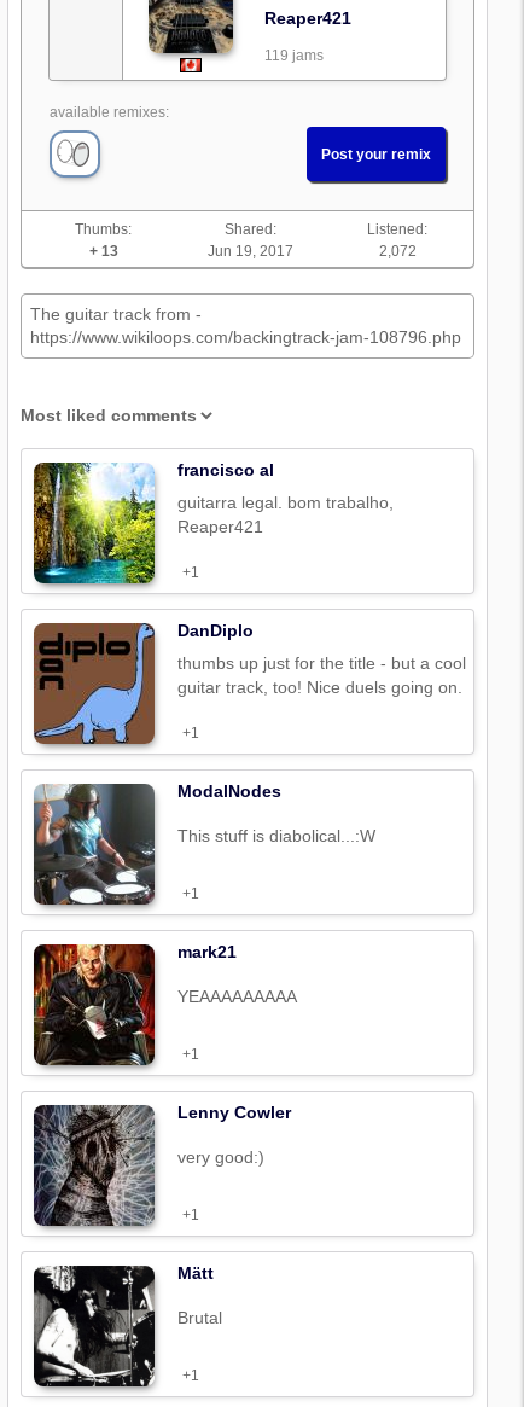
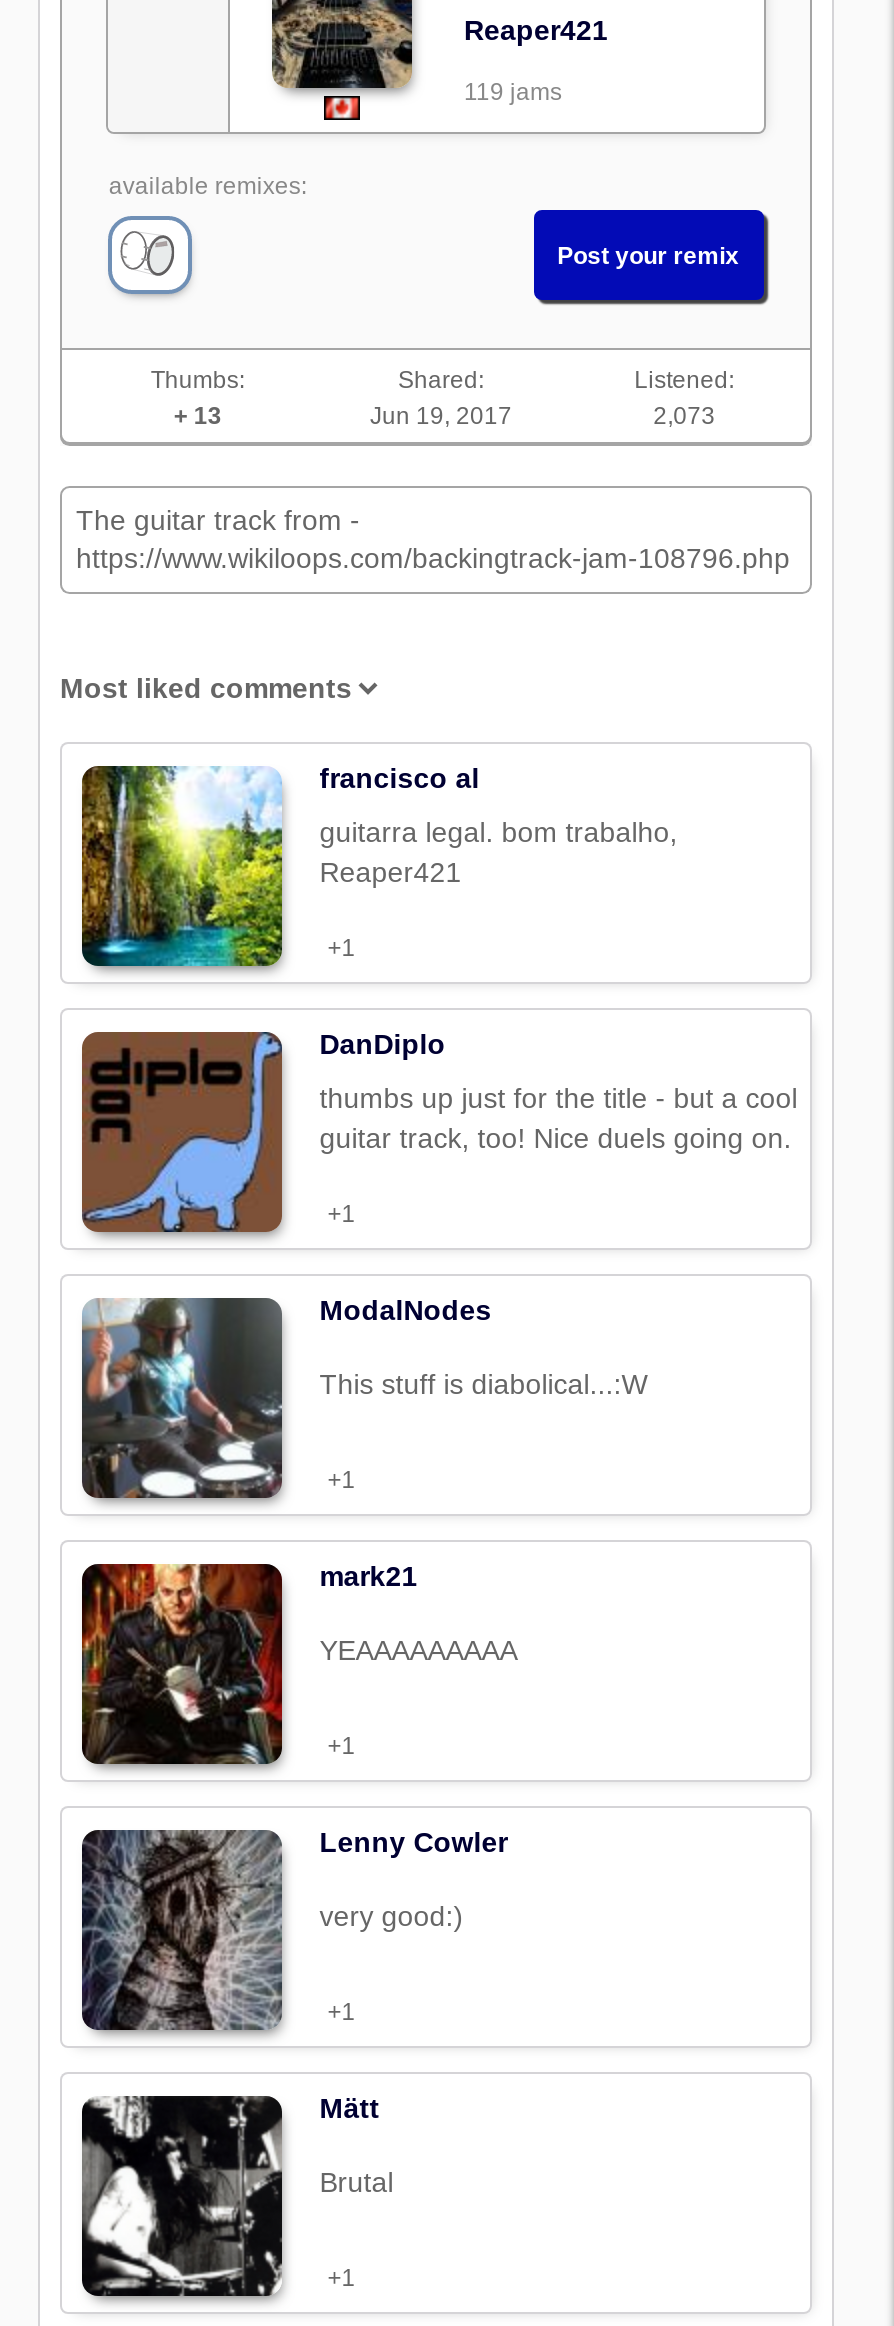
- 2,072
+ 2,073
